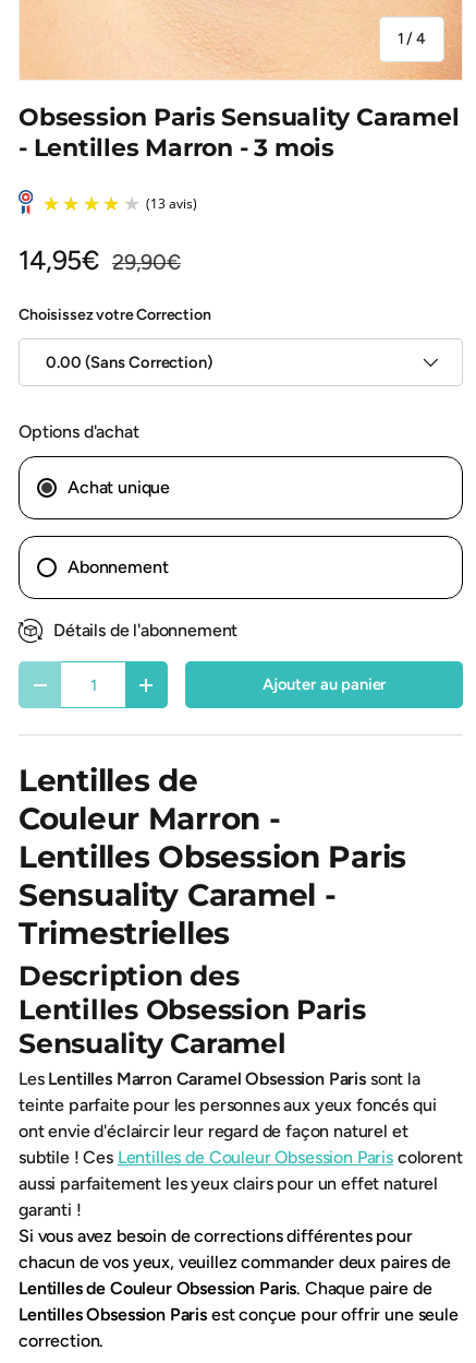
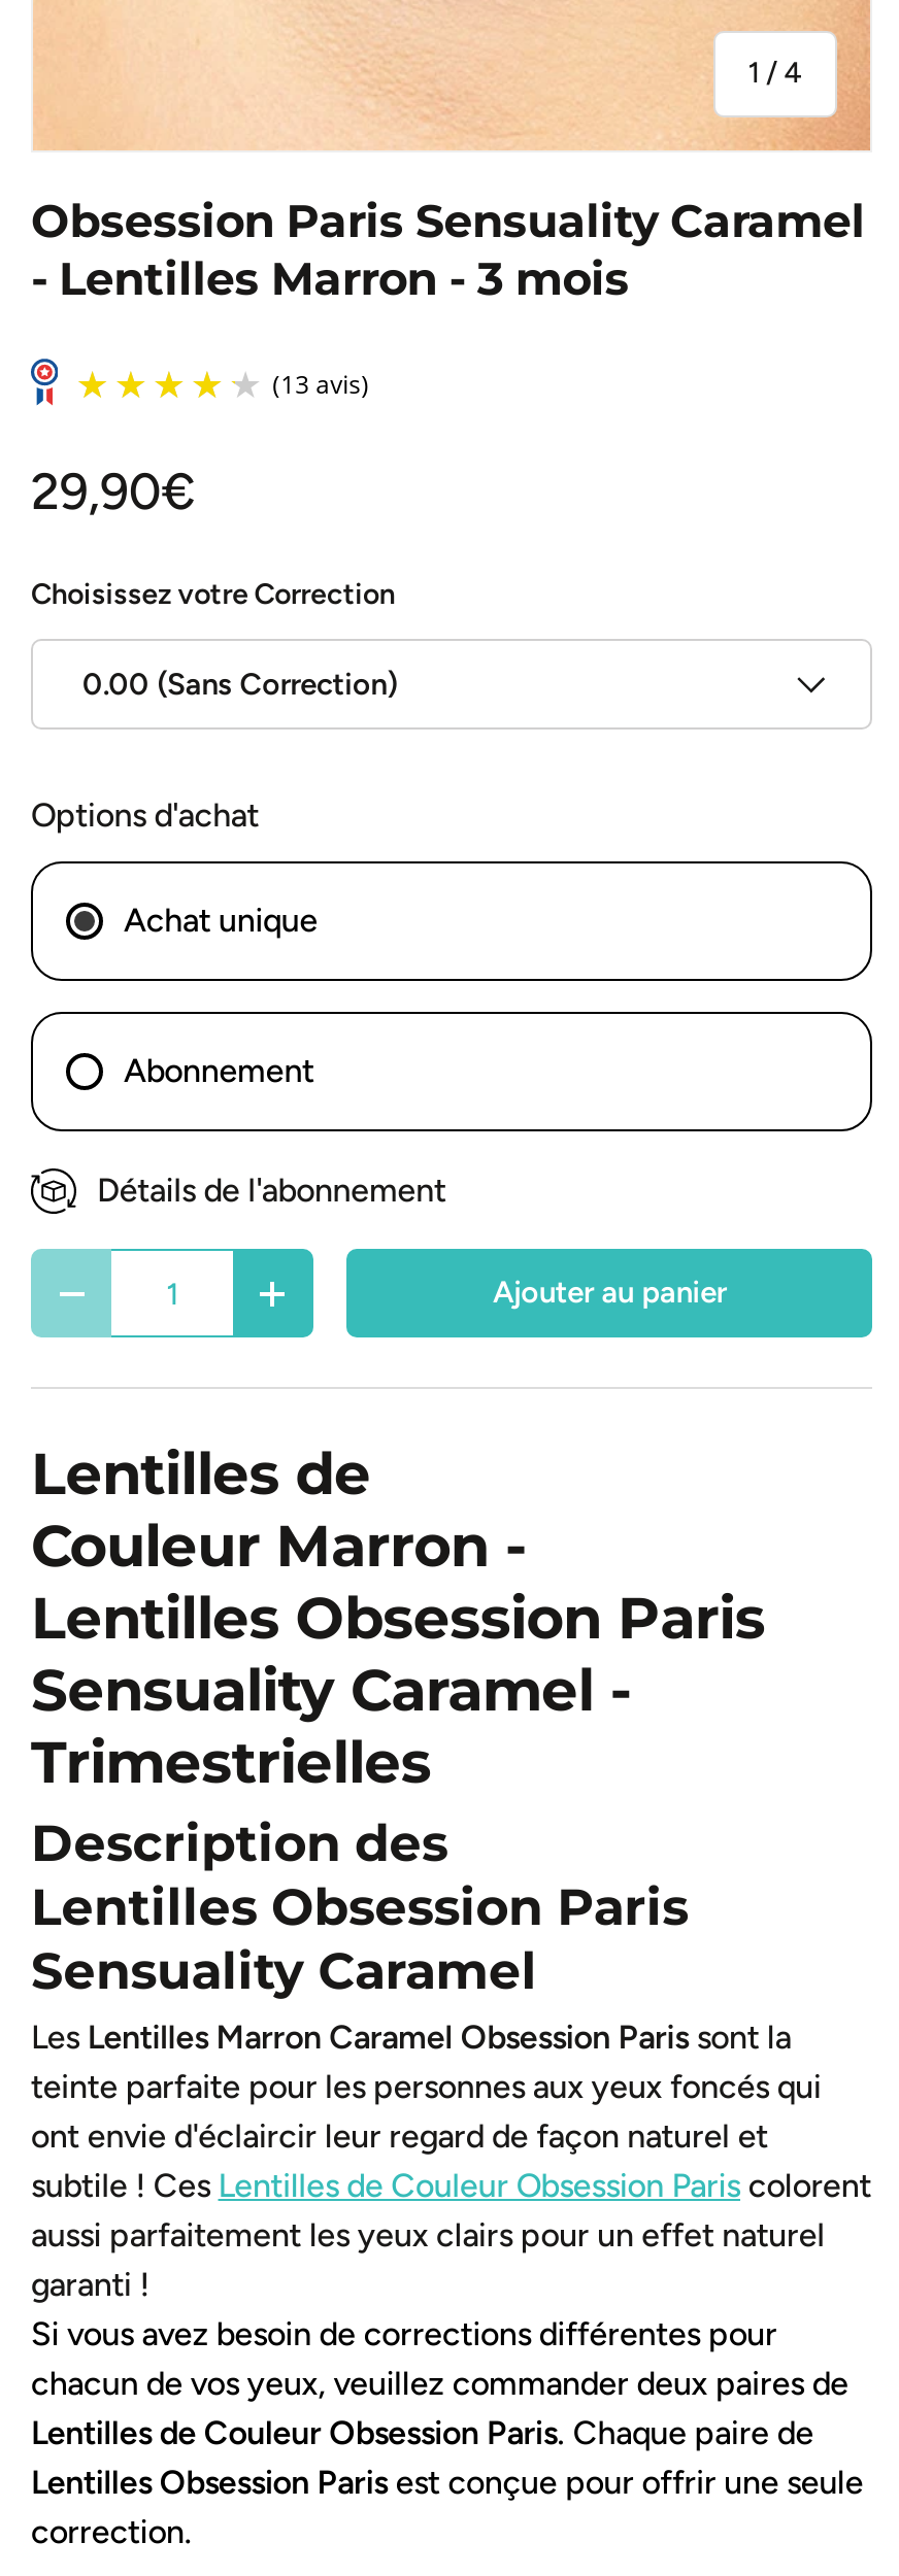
- 14,95€ 29,90€
+ 29,90€
